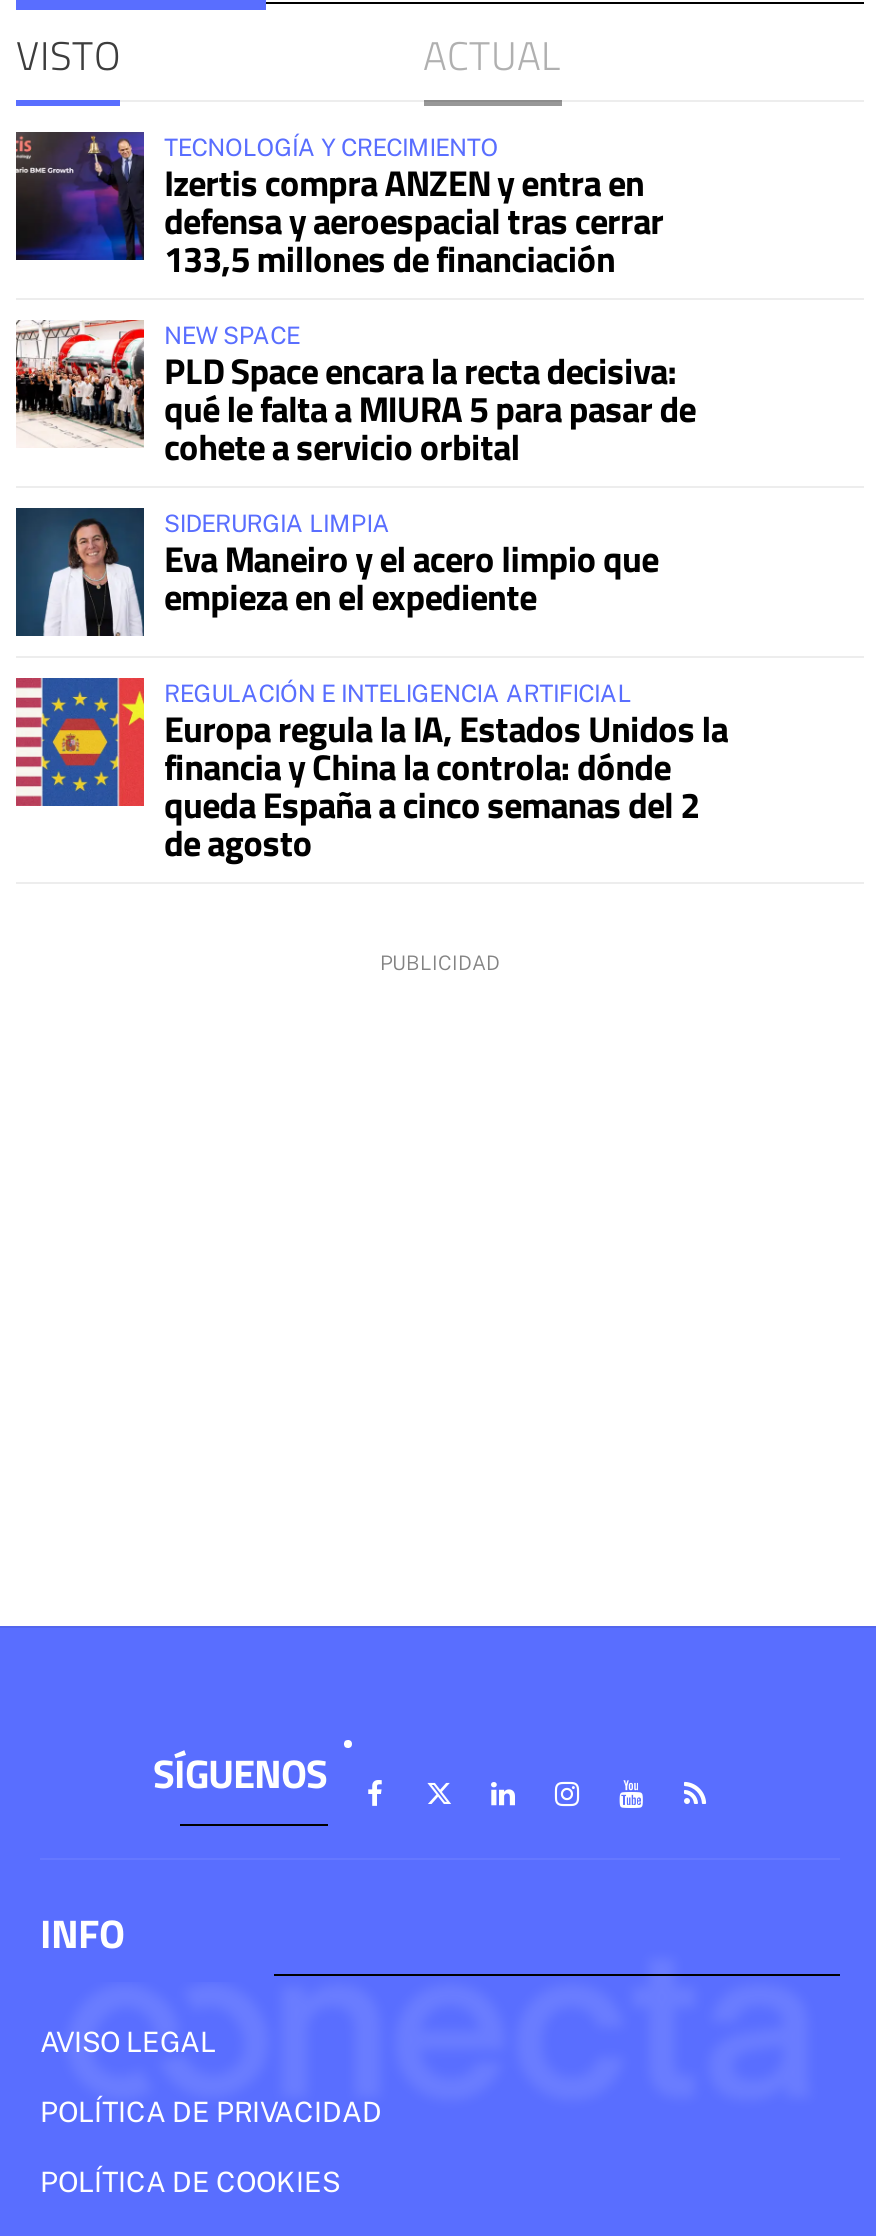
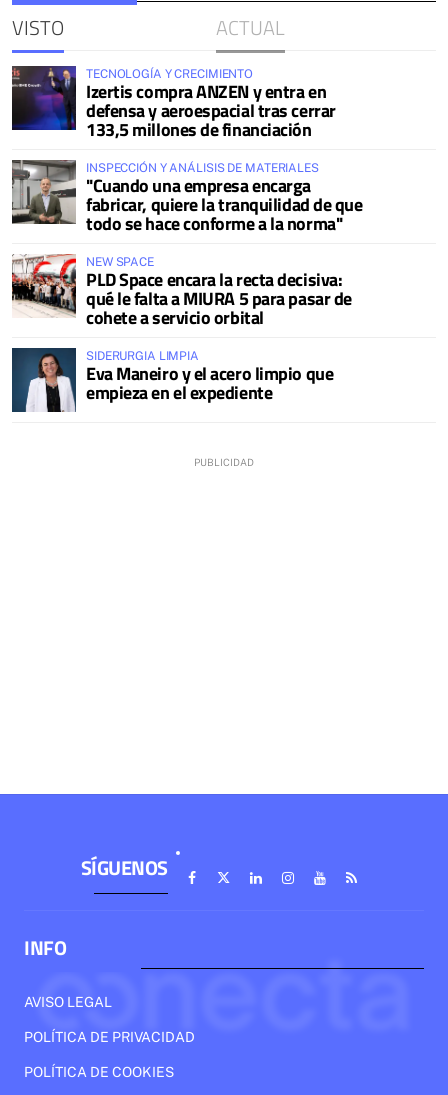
+ [image]
+ INSPECCIÓN Y ANÁLISIS DE MATERIALES
+ "Cuando una empresa encarga
+ fabricar, quiere la tranquilidad de que
+ todo se hace conforme a la norma"

moved down: [image] | NEW SPACE | PLD Space encara la recta decisiva: | qué le falta a MIURA 5 para pasar de | cohete a servicio orbital | SIDERURGIA LIMPIA | Eva Maneiro y el acero limpio que | empieza en el expediente

- [image]
- REGULACIÓN E INTELIGENCIA ARTIFICIAL
- Europa regula la IA, Estados Unidos la
- financia y China la controla: dónde
- queda España a cinco semanas del 2
- de agosto
